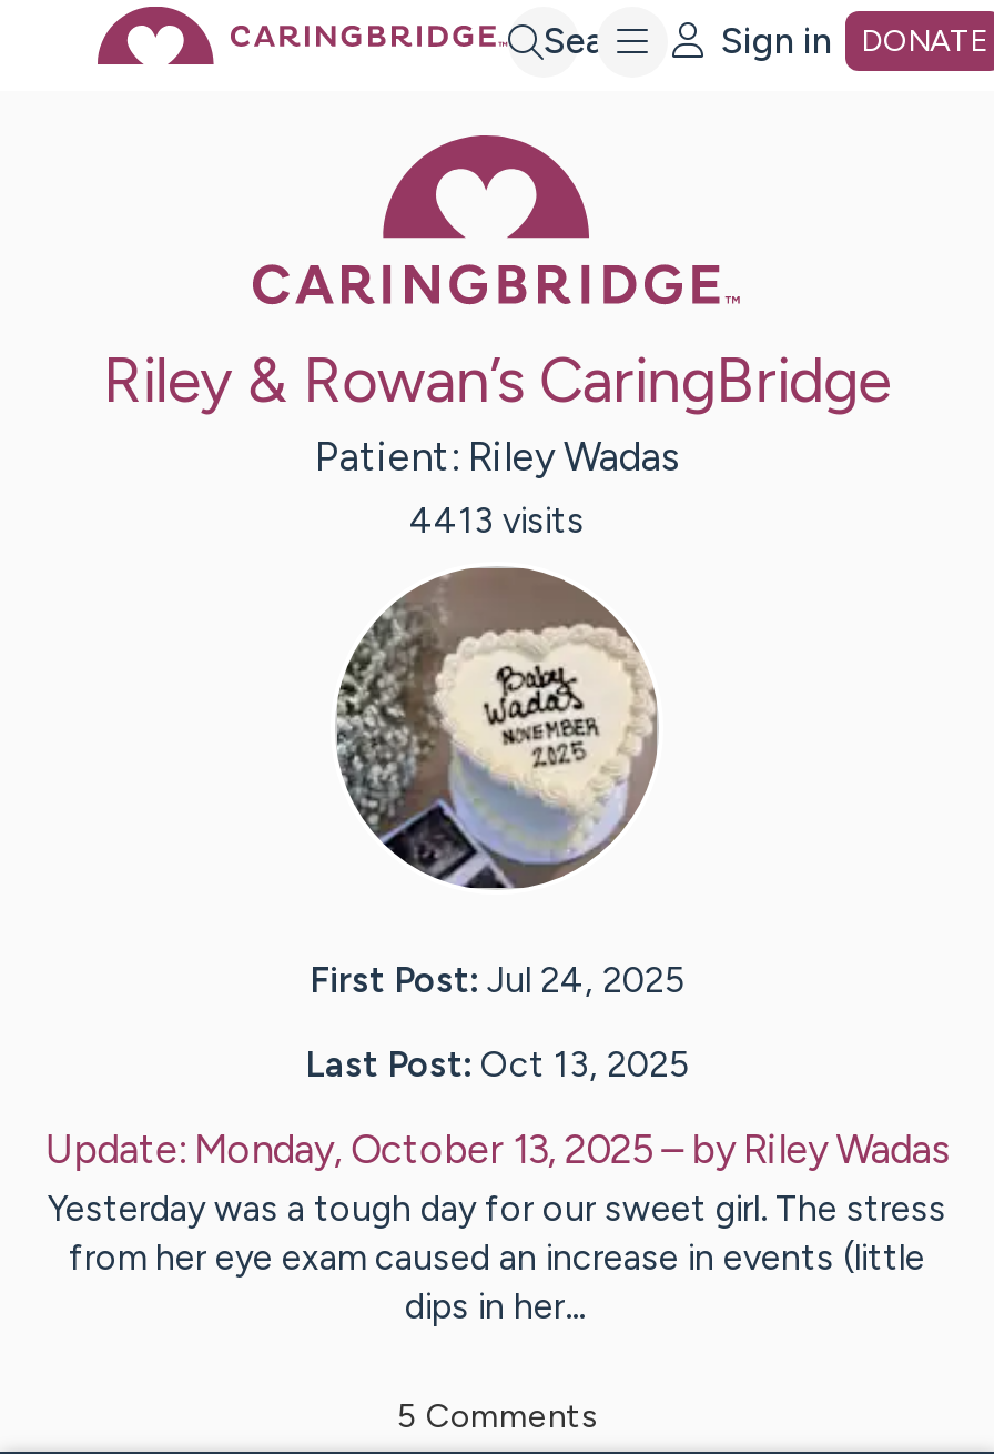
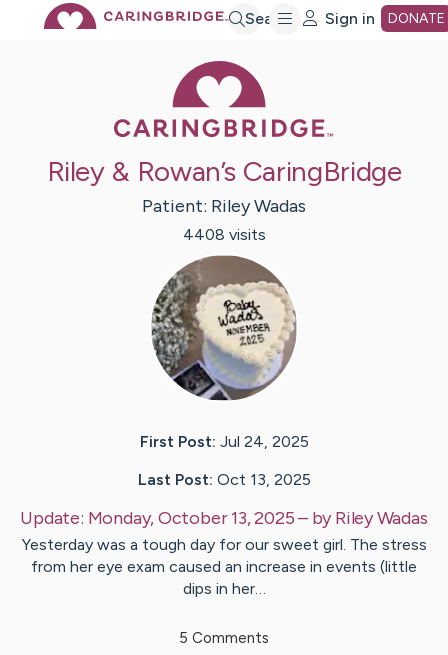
- 4413 visits
+ 4408 visits
